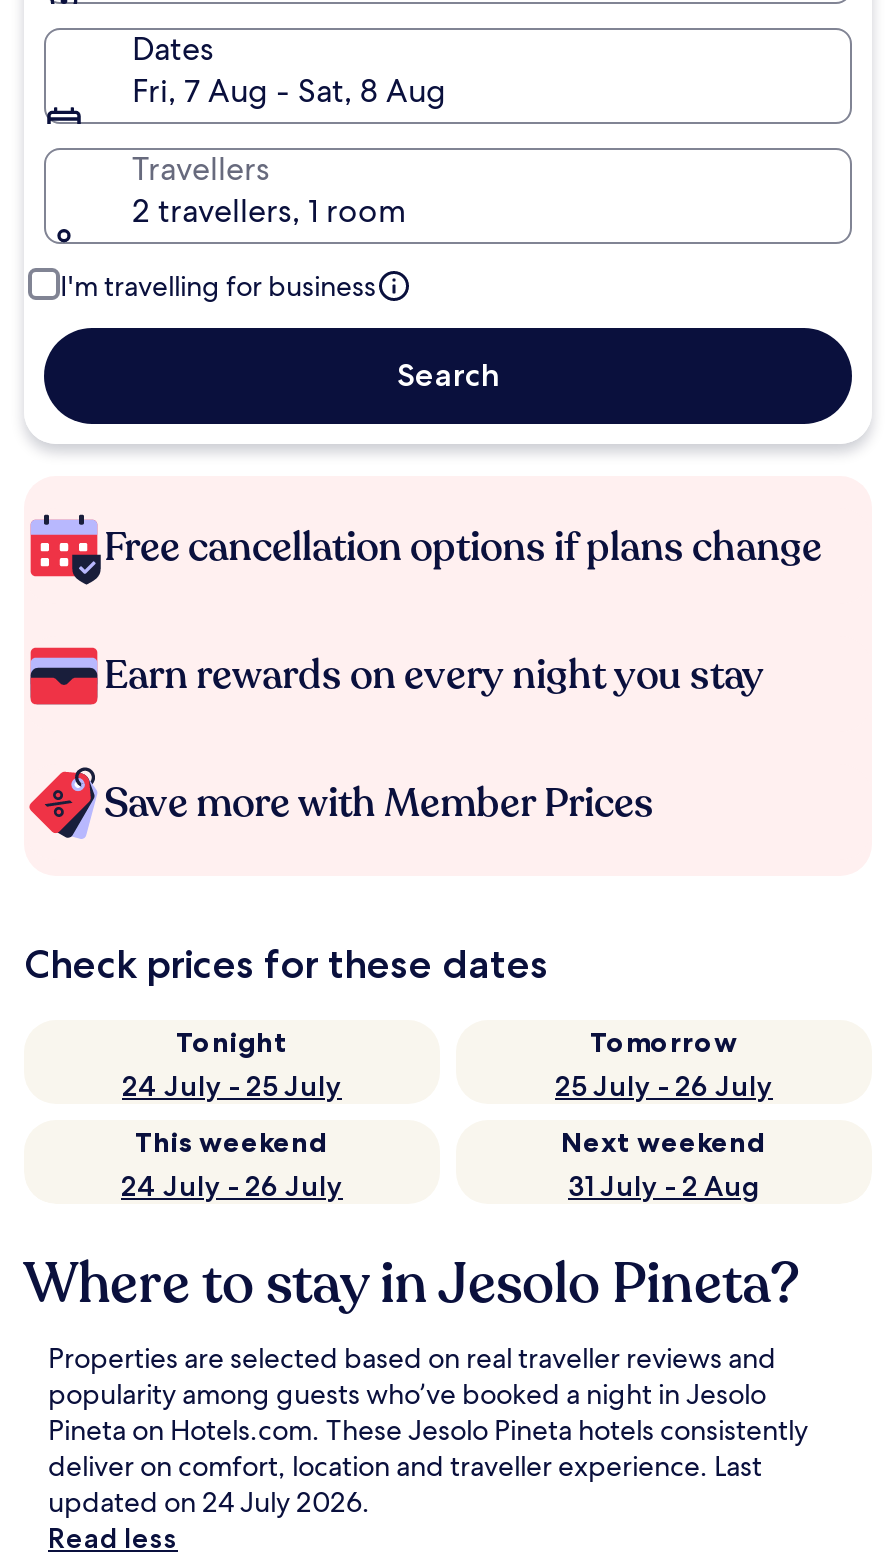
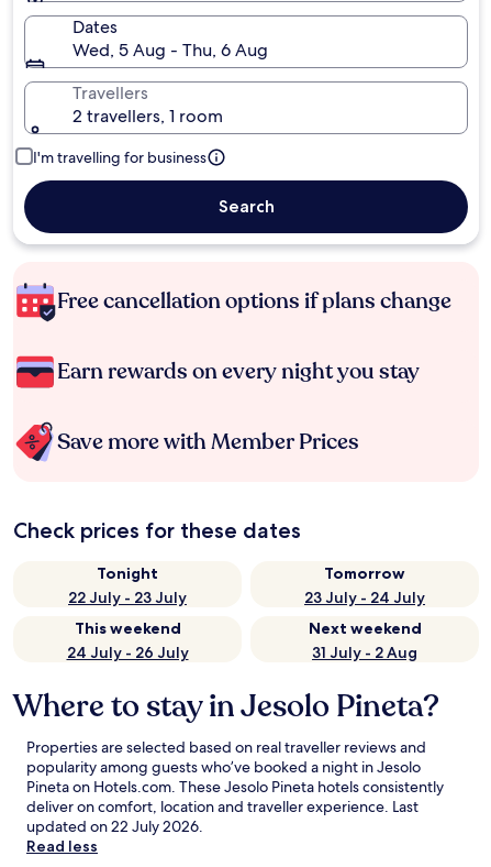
- Fri, 7 Aug - Sat, 8 Aug
+ Wed, 5 Aug - Thu, 6 Aug

- 24 July - 25 July
+ 22 July - 23 July

- 25 July - 26 July
+ 23 July - 24 July

- updated on 24 July 2026.
+ updated on 22 July 2026.
